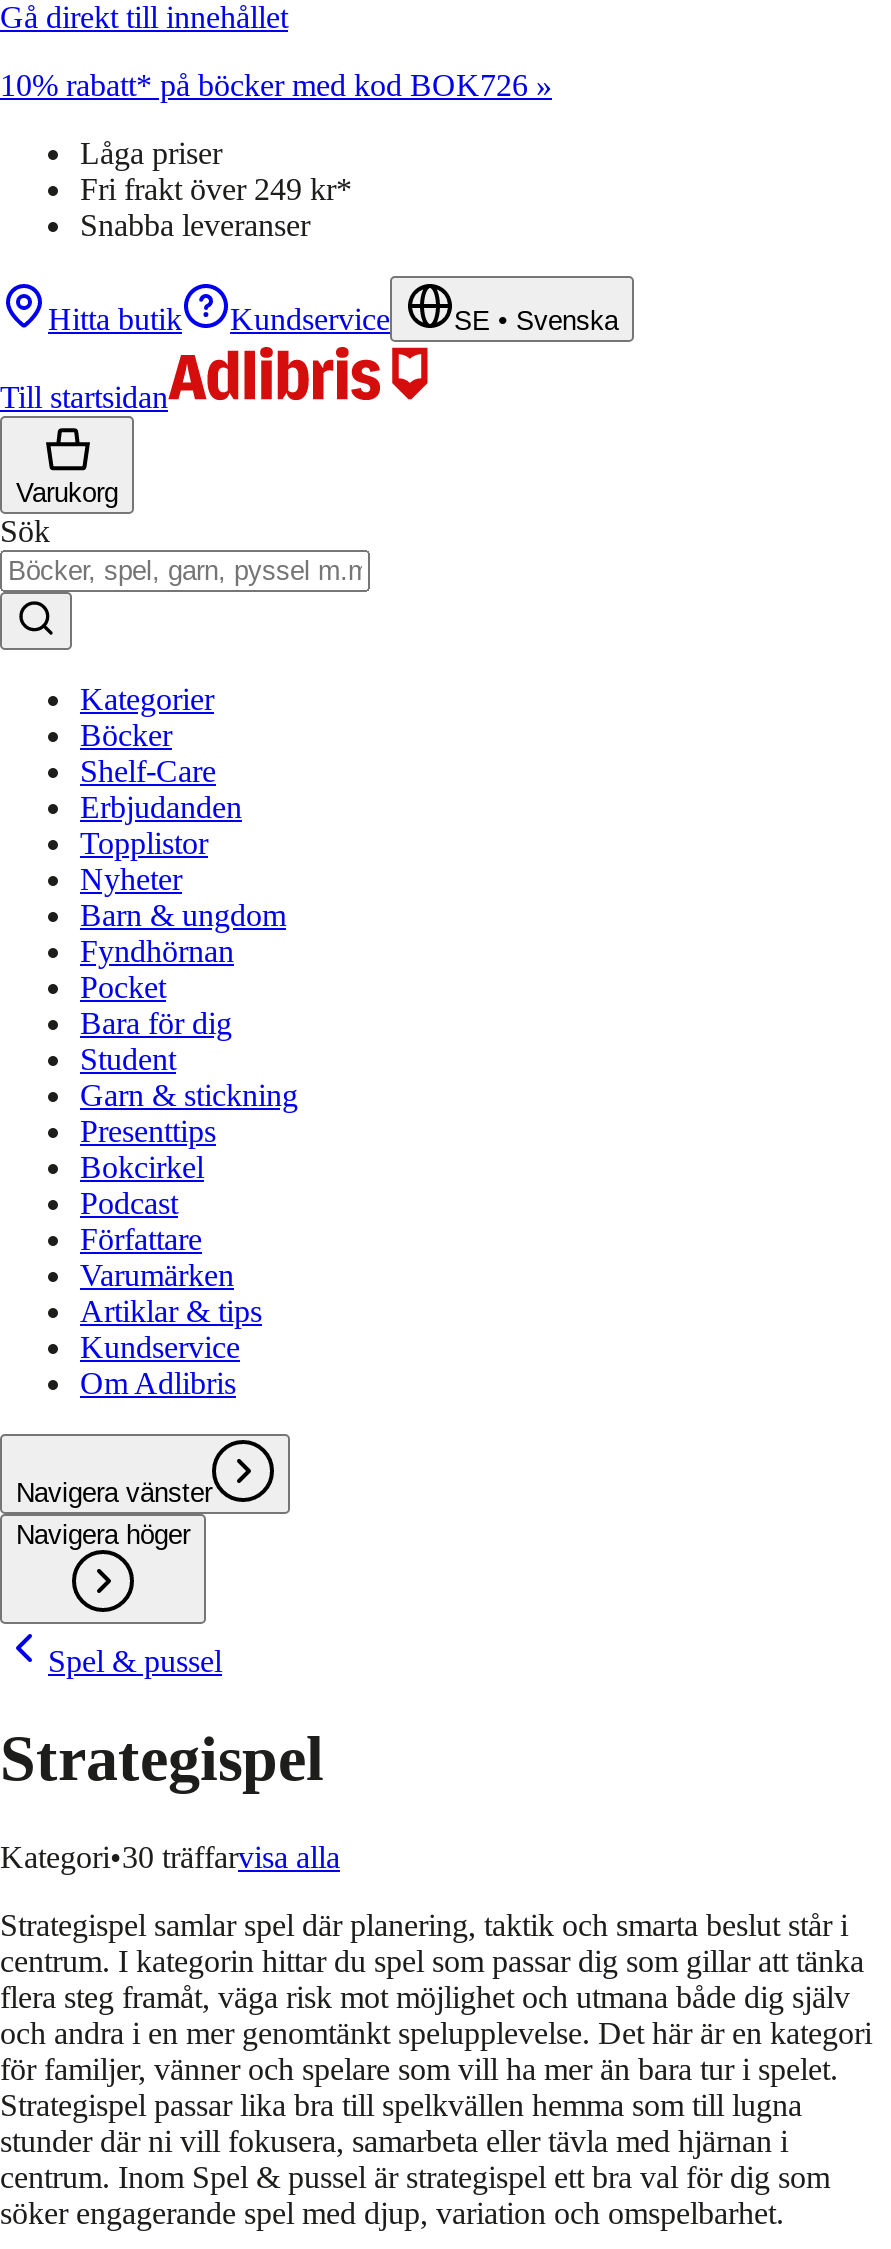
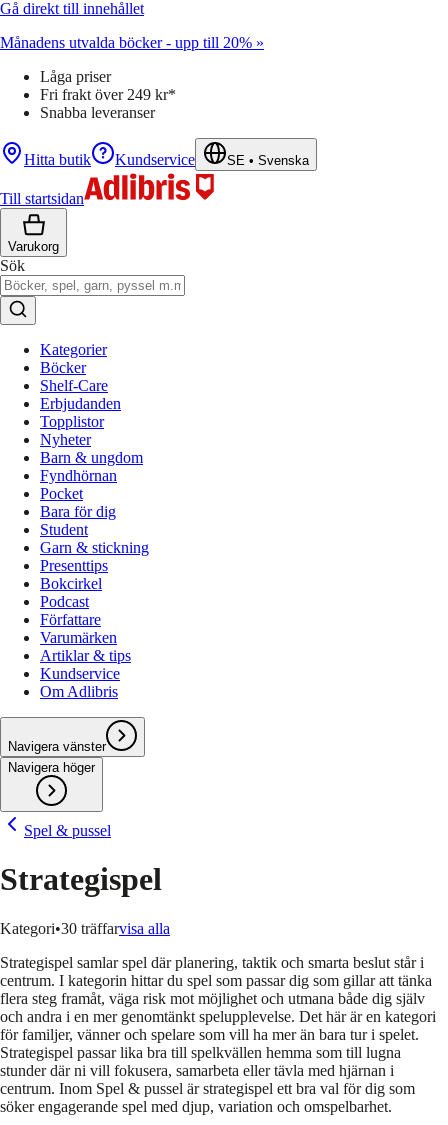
- 10% rabatt* på böcker med kod BOK726 »
+ Månadens utvalda böcker - upp till 20% »
